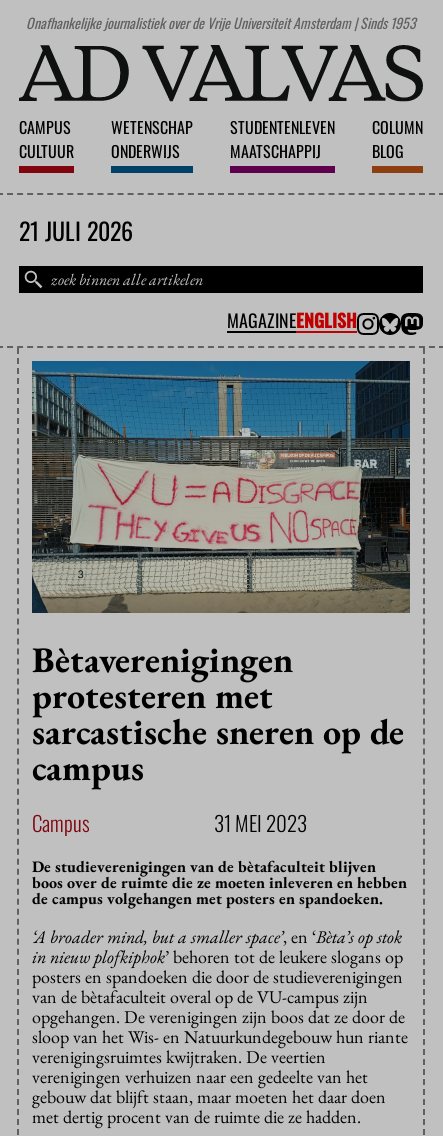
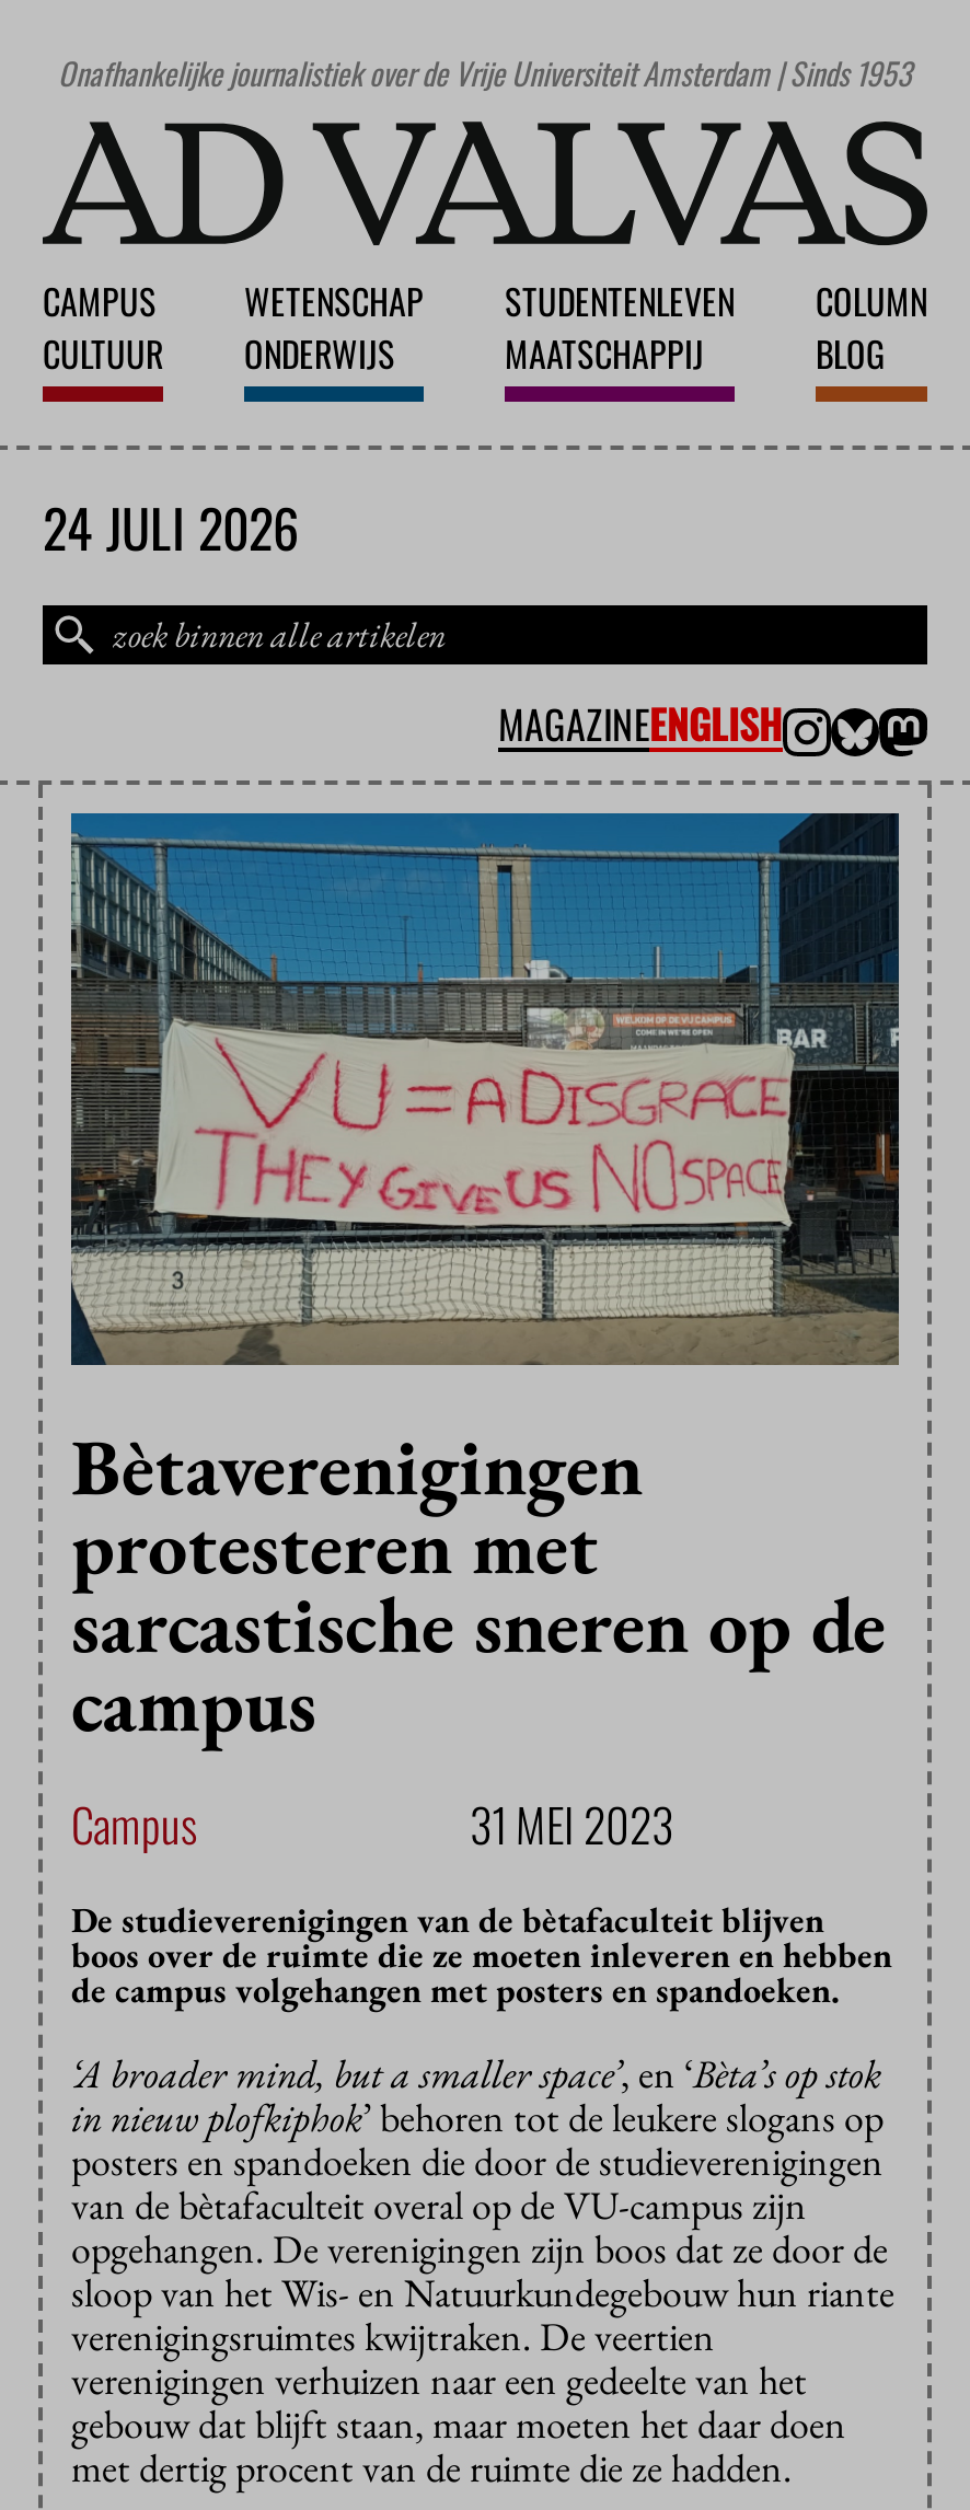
- 21 JULI 2026
+ 24 JULI 2026
